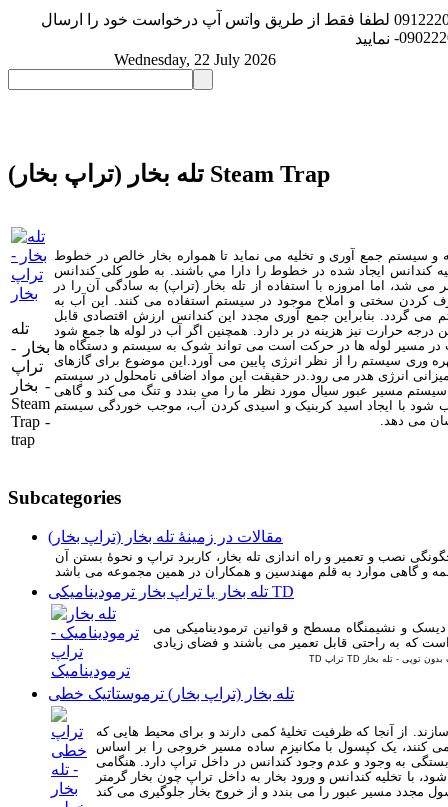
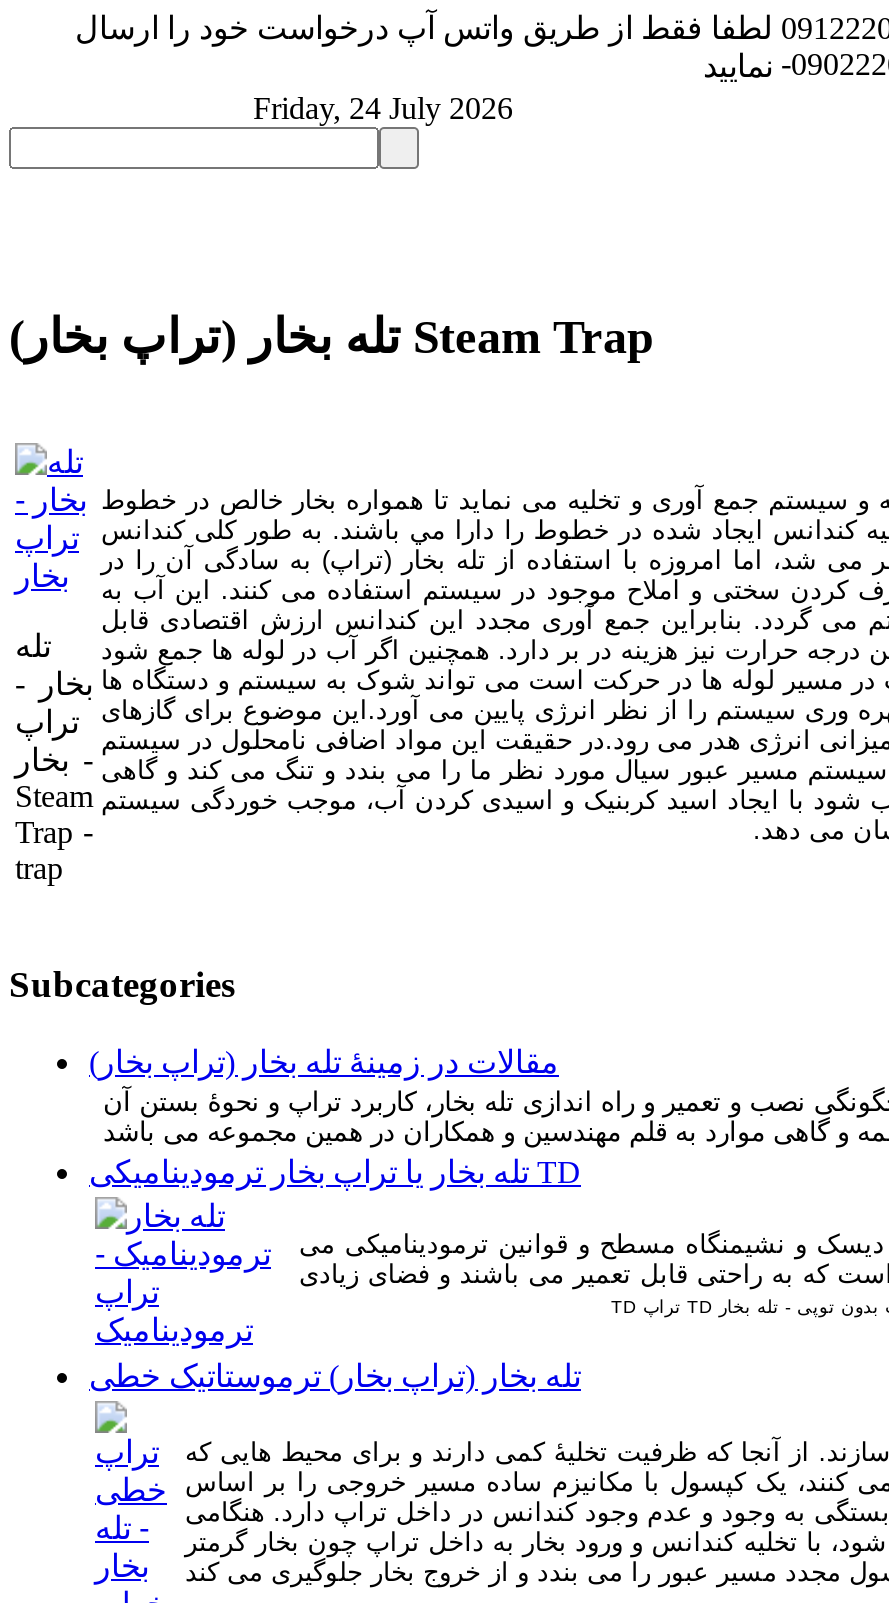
- Wednesday, 22 July 2026
+ Friday, 24 July 2026
